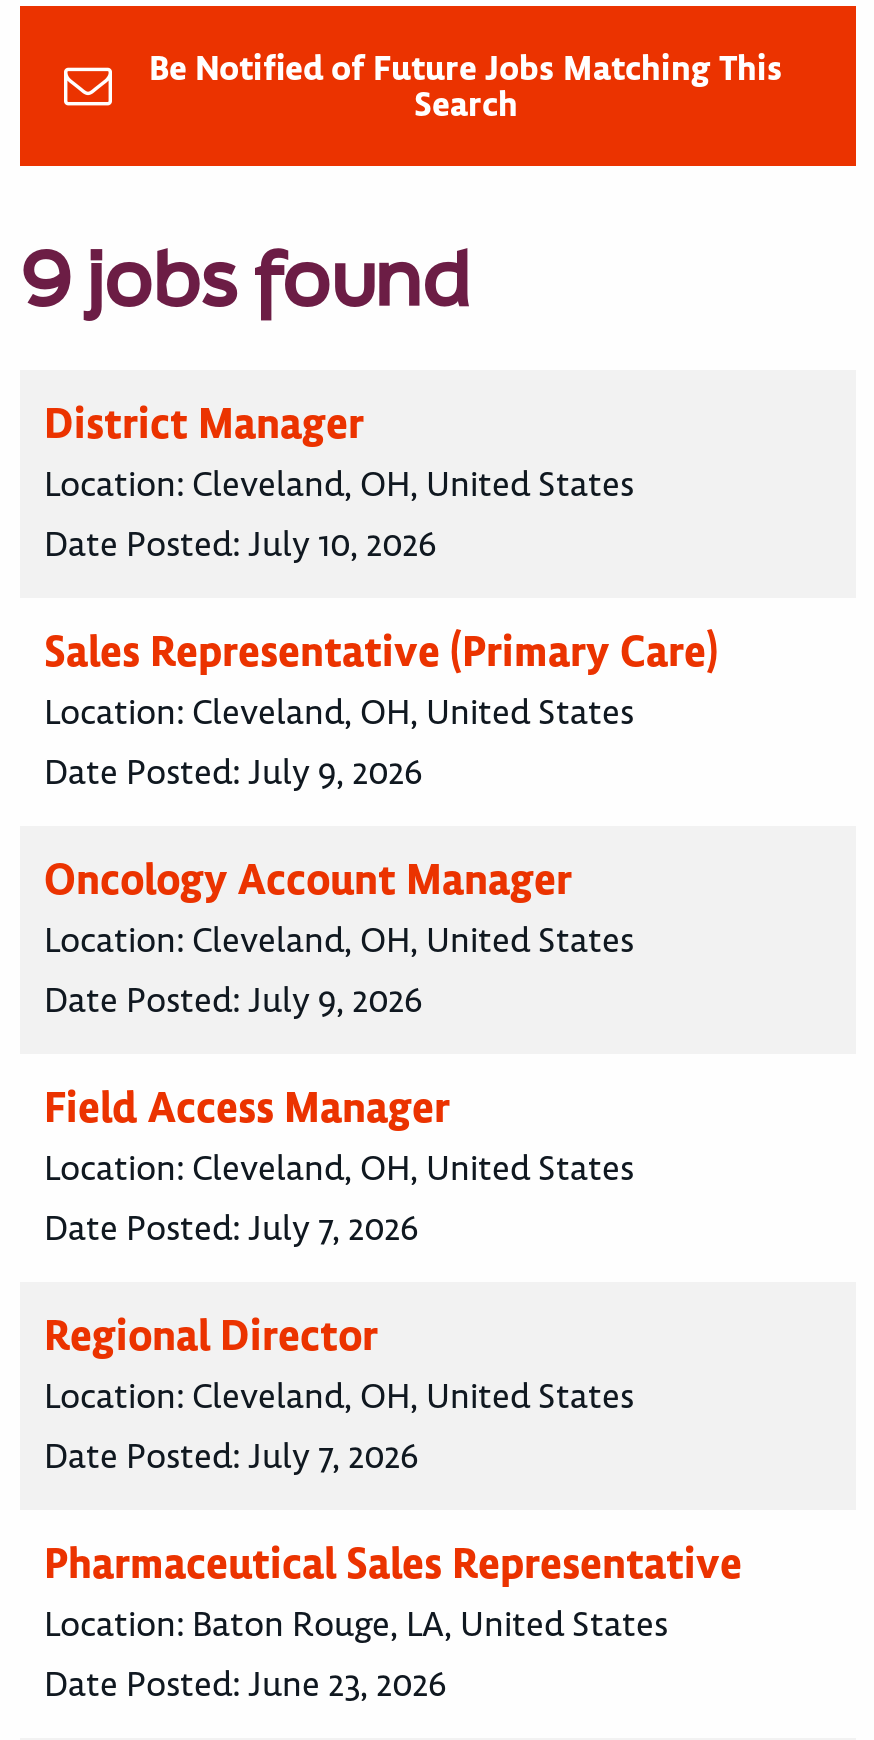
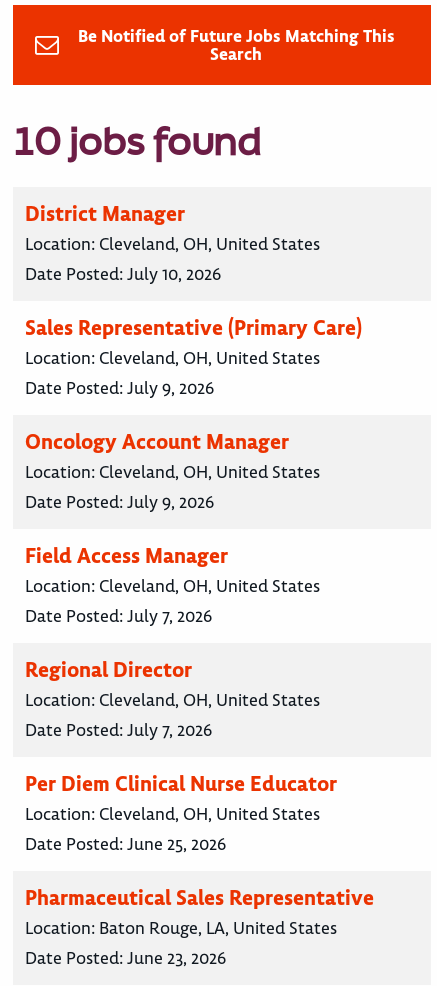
- 9 jobs found
+ 10 jobs found

+ Per Diem Clinical Nurse Educator
+ Location: Cleveland, OH, United States
+ Date Posted: June 25, 2026
